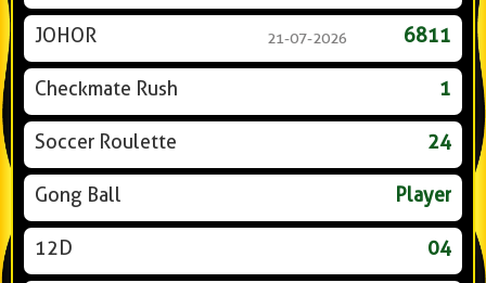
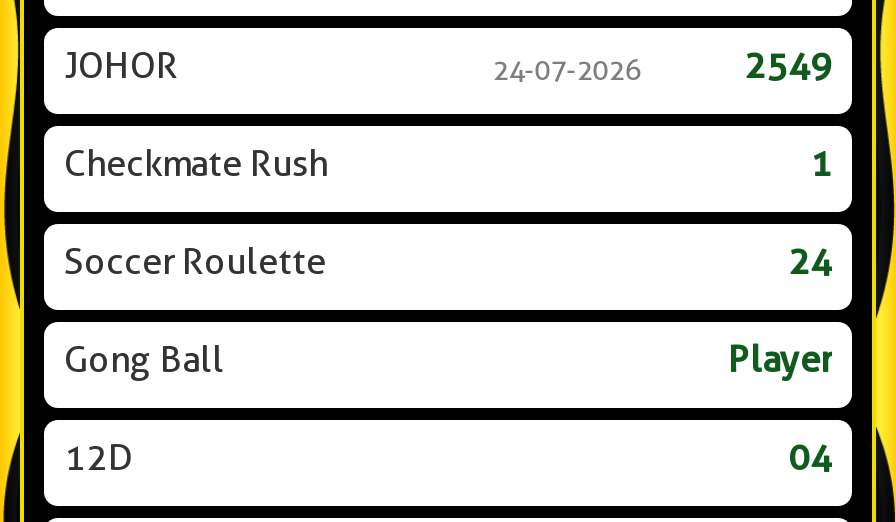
- 21-07-2026
+ 24-07-2026

- 6811
+ 2549
